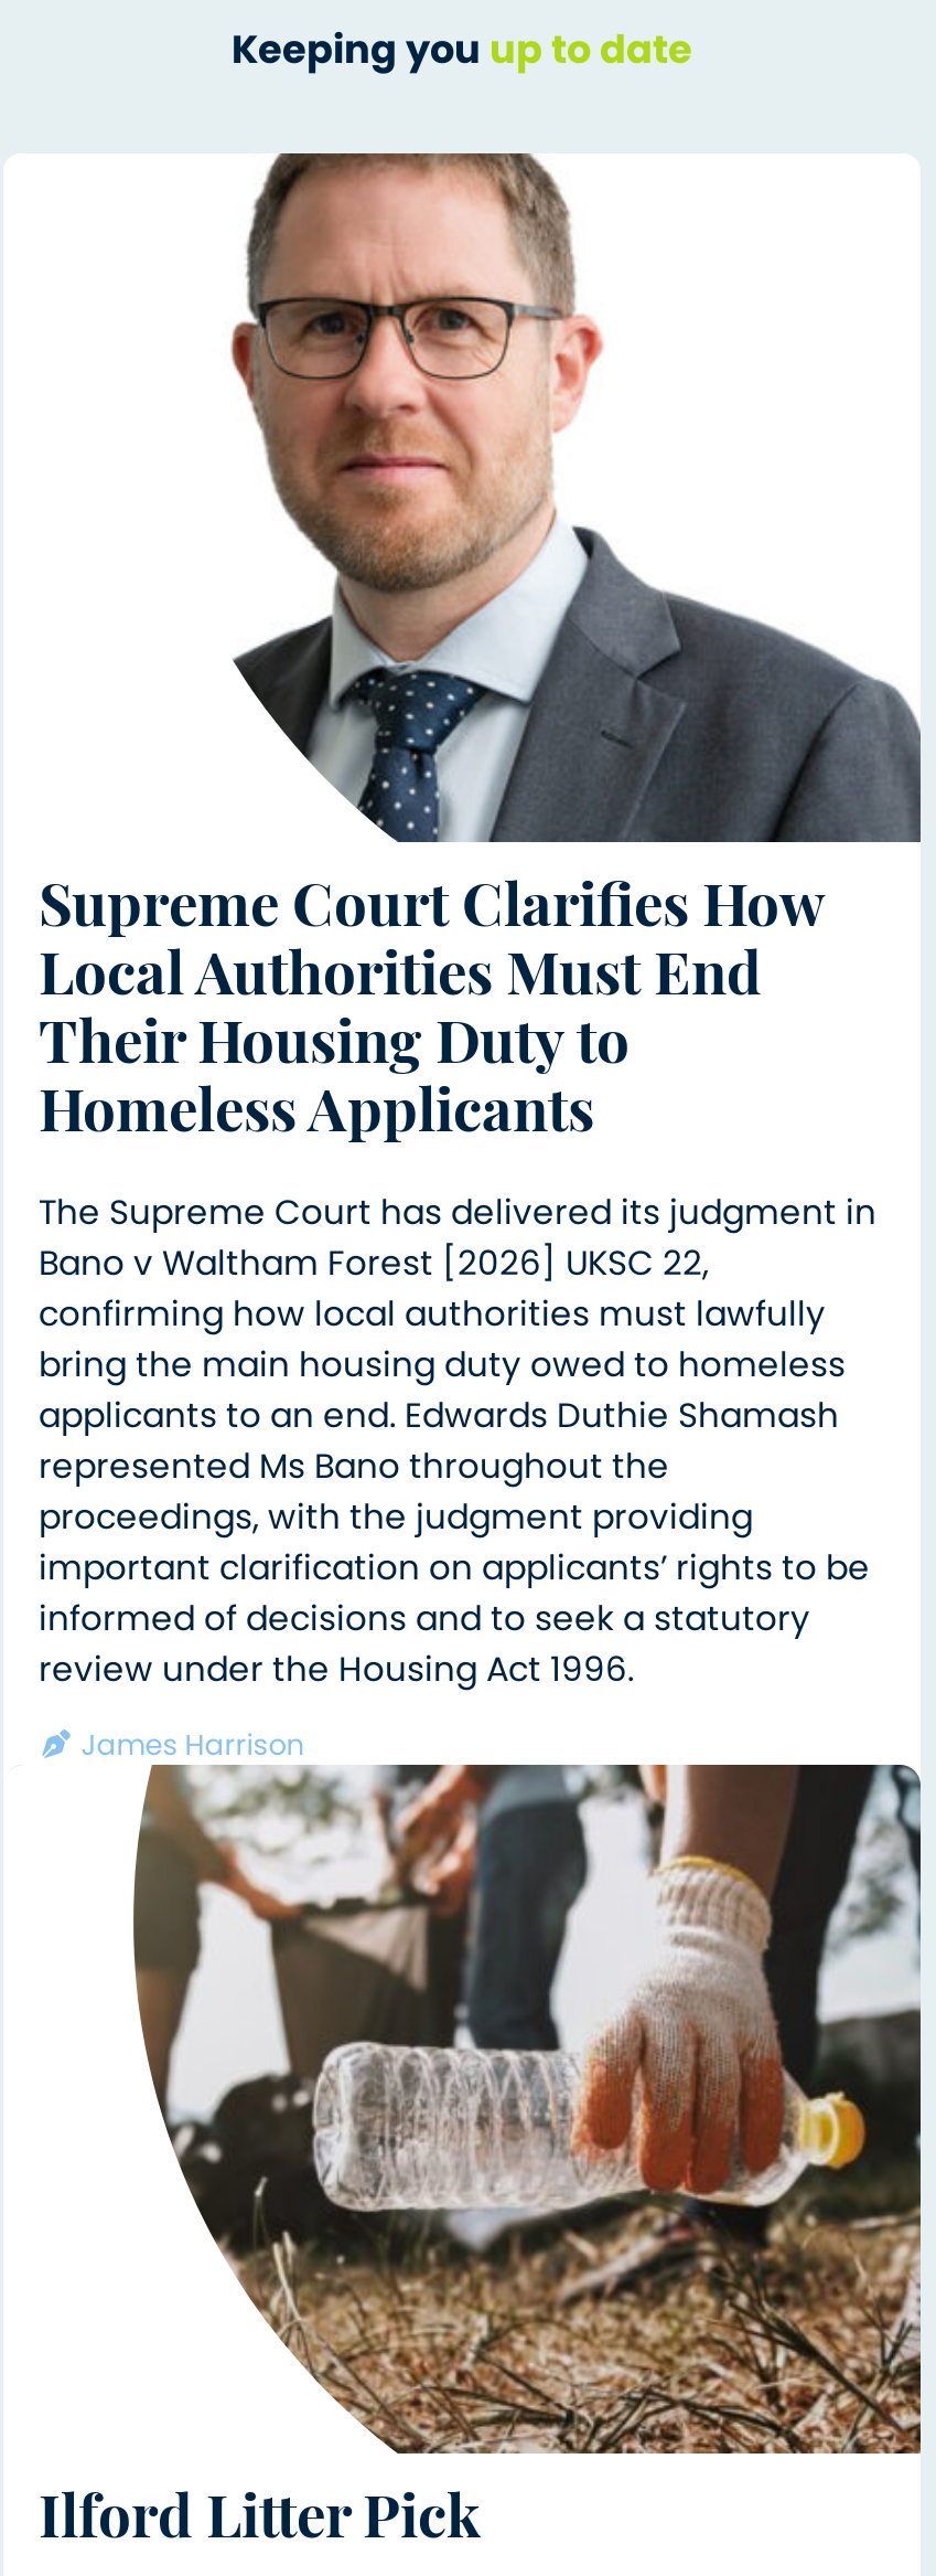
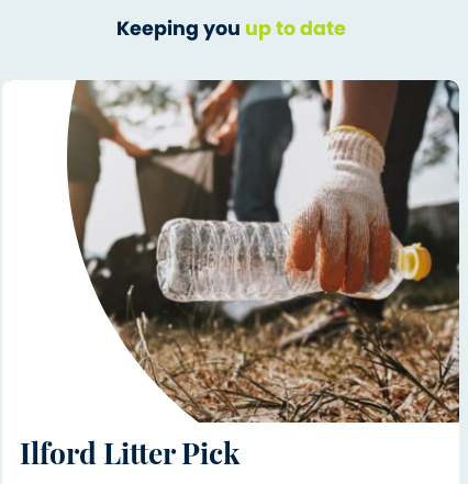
- [image]
- Supreme Court Clarifies How
- Local Authorities Must End
- Their Housing Duty to
- Homeless Applicants
- The Supreme Court has delivered its judgment in
- Bano v Waltham Forest [2026] UKSC 22,
- confirming how local authorities must lawfully
- bring the main housing duty owed to homeless
- applicants to an end. Edwards Duthie Shamash
- represented Ms Bano throughout the
- proceedings, with the judgment providing
- important clarification on applicants’ rights to be
- informed of decisions and to seek a statutory
- review under the Housing Act 1996.
- James Harrison
